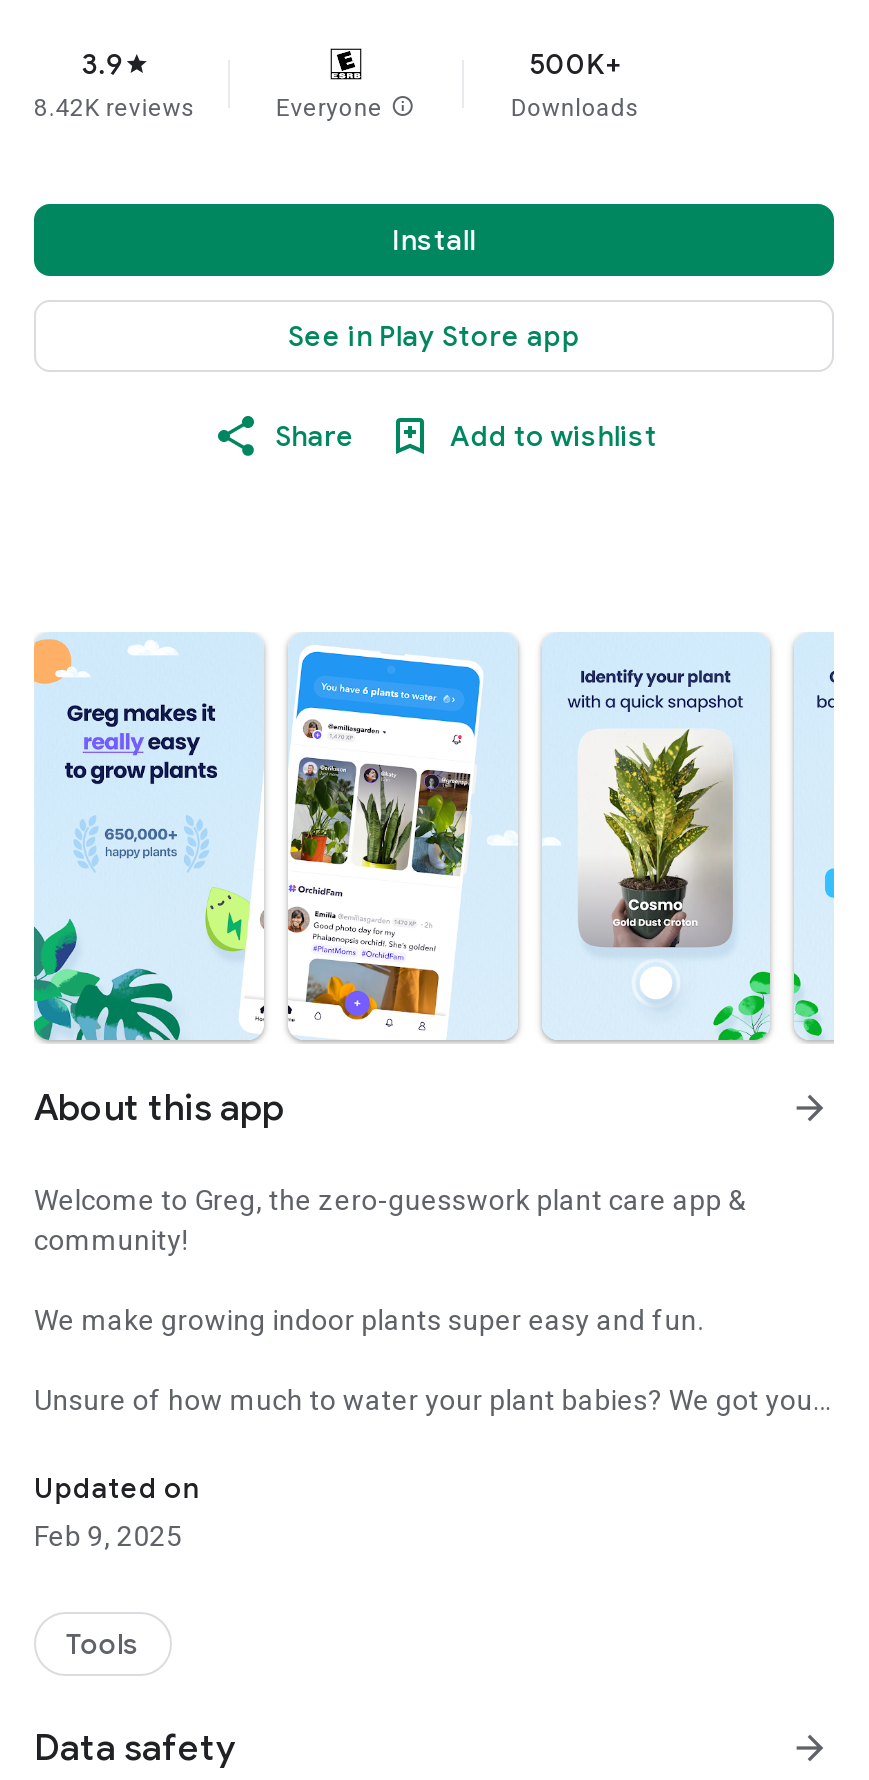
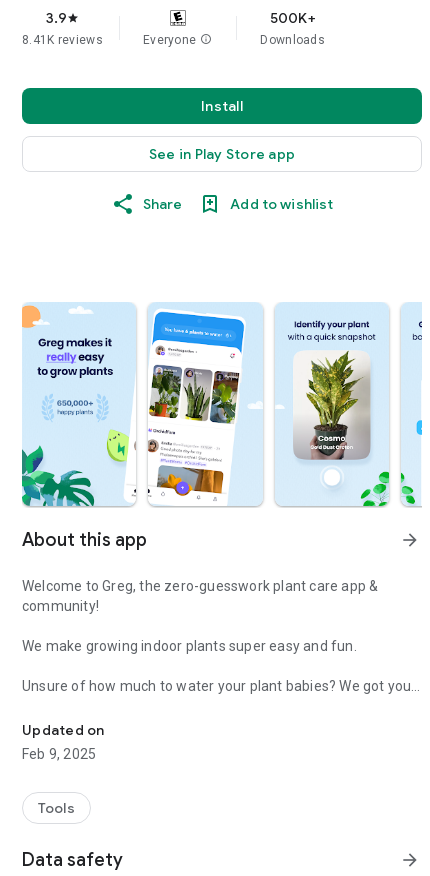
- 8.42K reviews
+ 8.41K reviews
